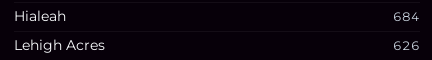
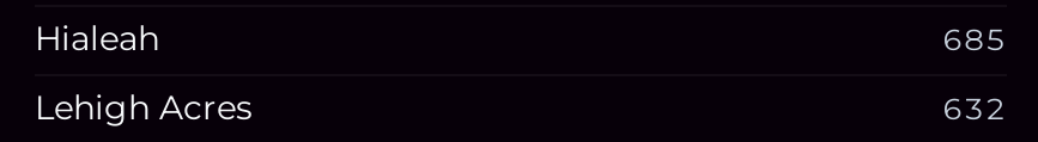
- 684
+ 685

- 626
+ 632
